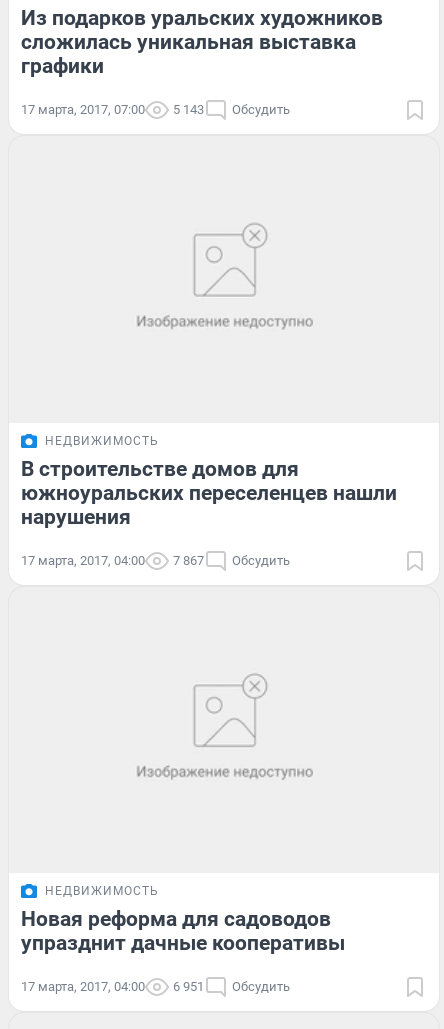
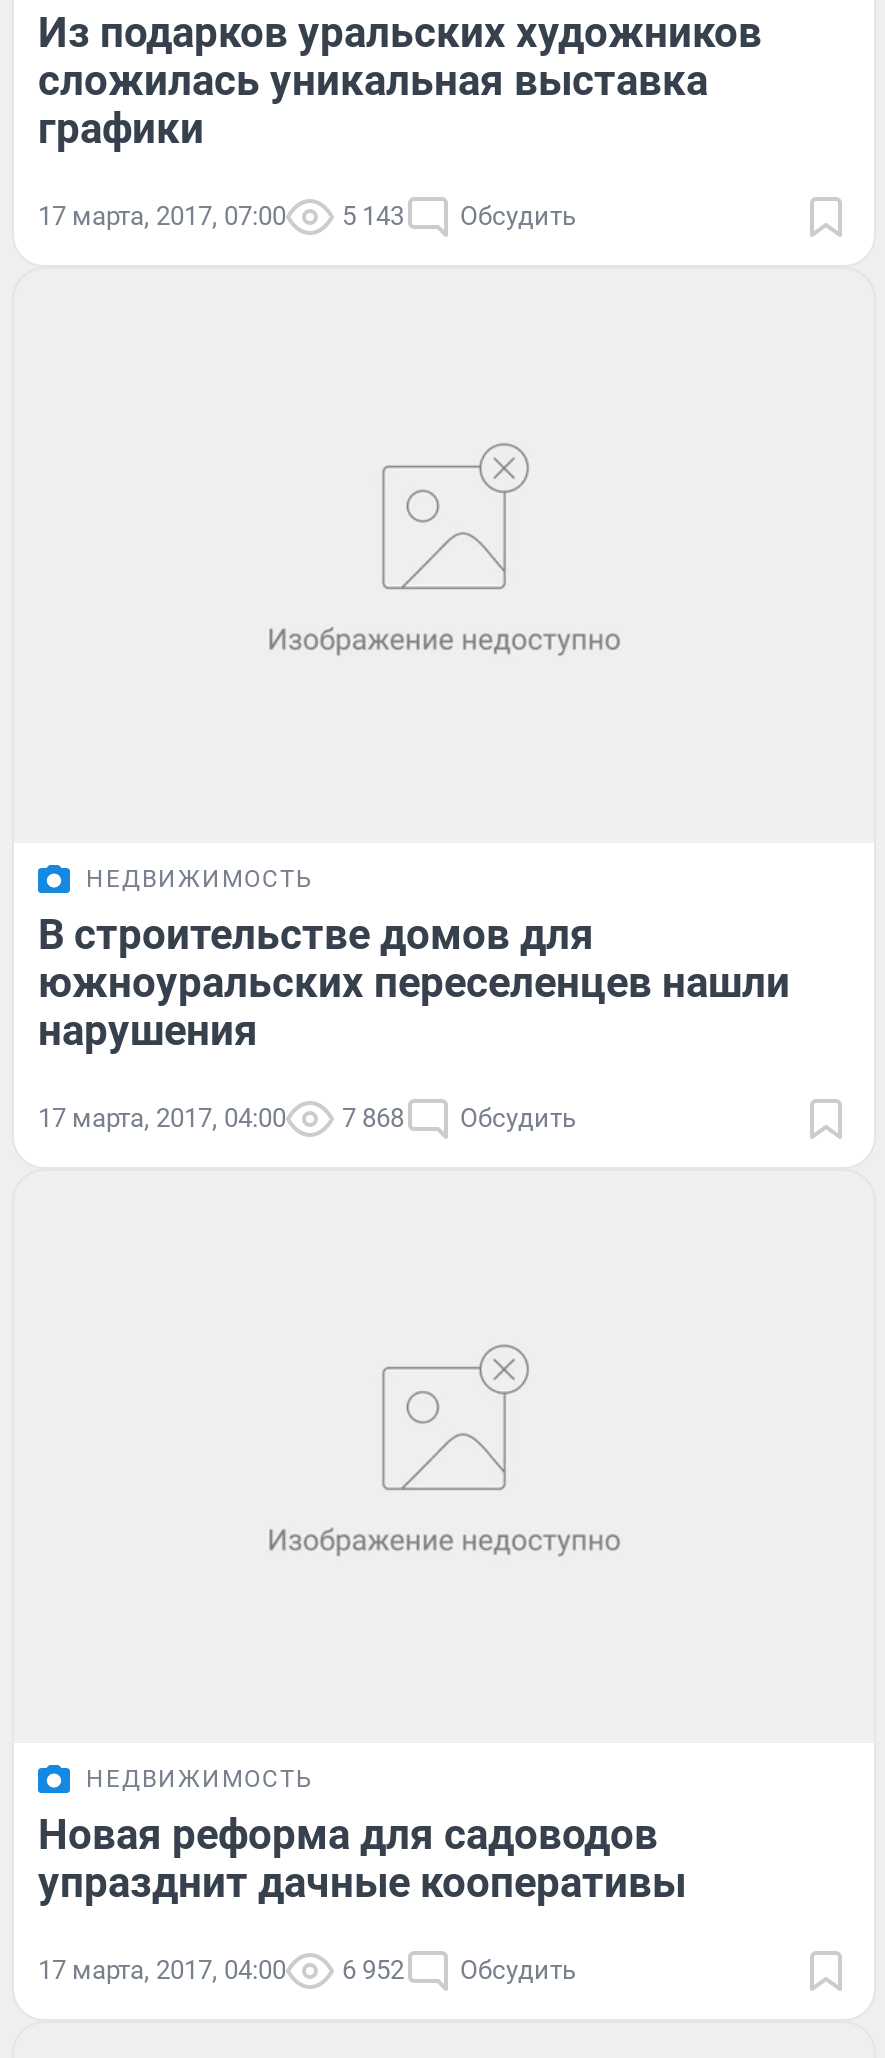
- 17 марта, 2017, 04:00 7 867 Обсудить
+ 17 марта, 2017, 04:00 7 868 Обсудить

- 17 марта, 2017, 04:00 6 951 Обсудить
+ 17 марта, 2017, 04:00 6 952 Обсудить
